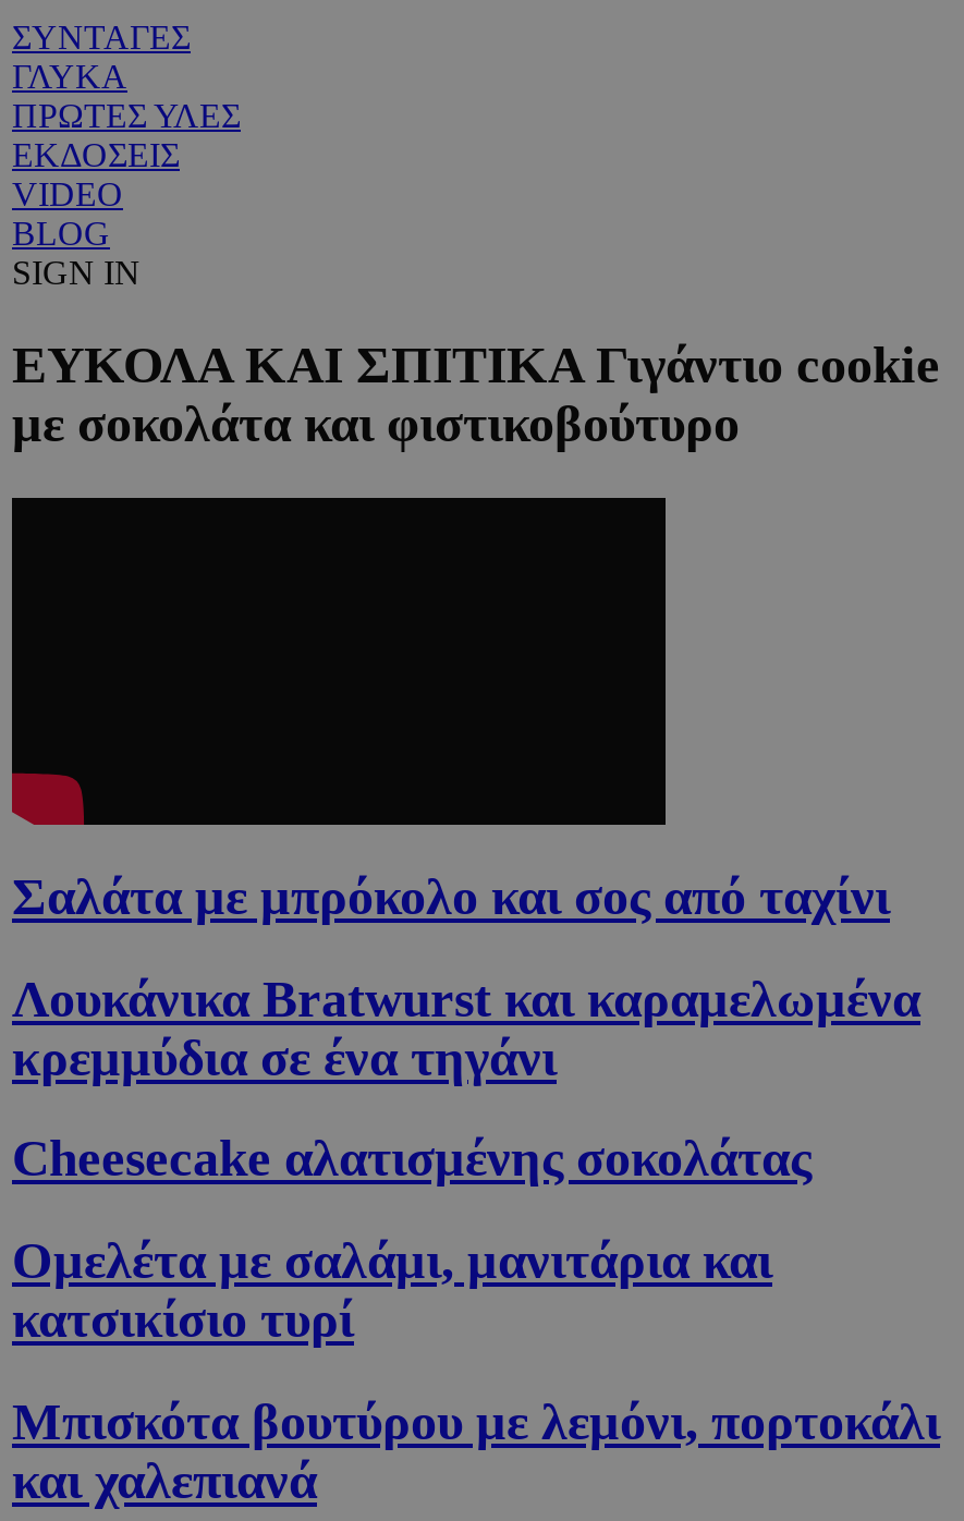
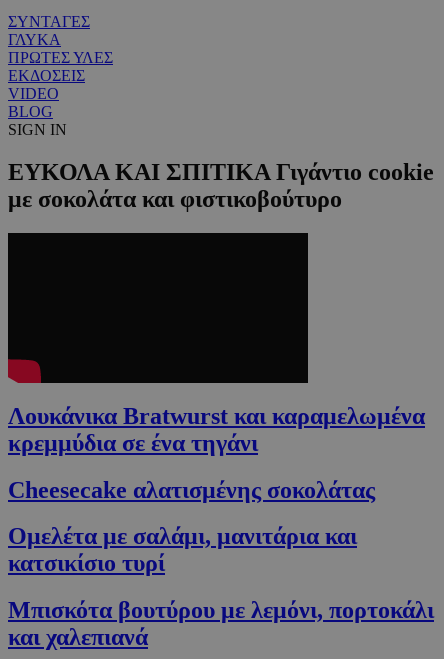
- Σαλάτα με μπρόκολο και σος από ταχίνι
